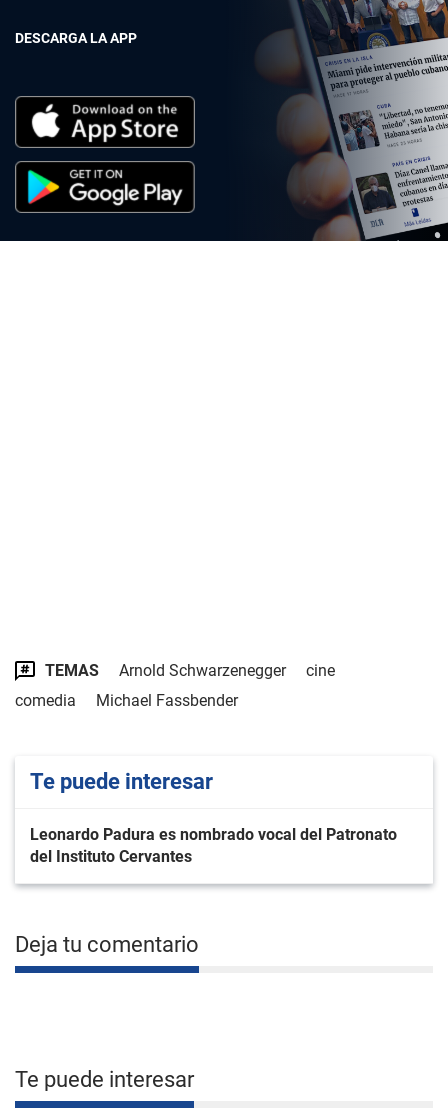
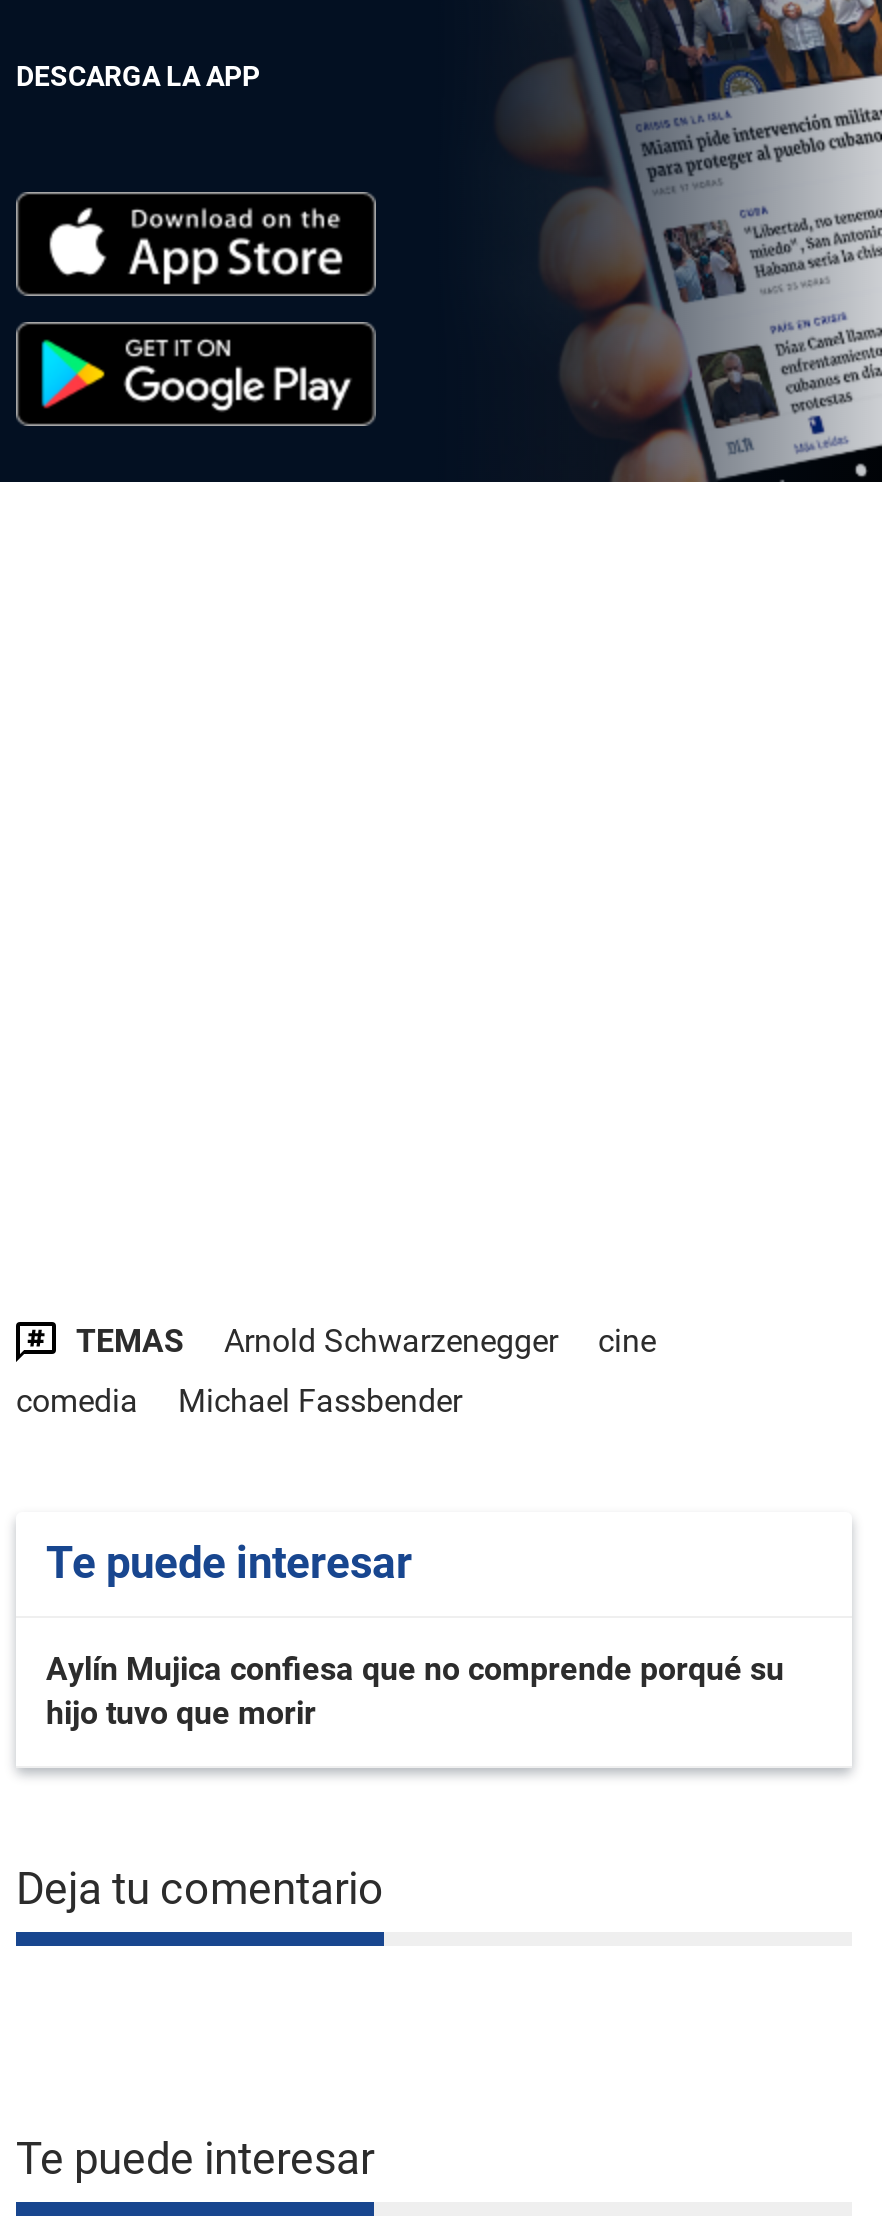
- Leonardo Padura es nombrado vocal del Patronato
- del Instituto Cervantes
+ Aylín Mujica confiesa que no comprende porqué su
+ hijo tuvo que morir
